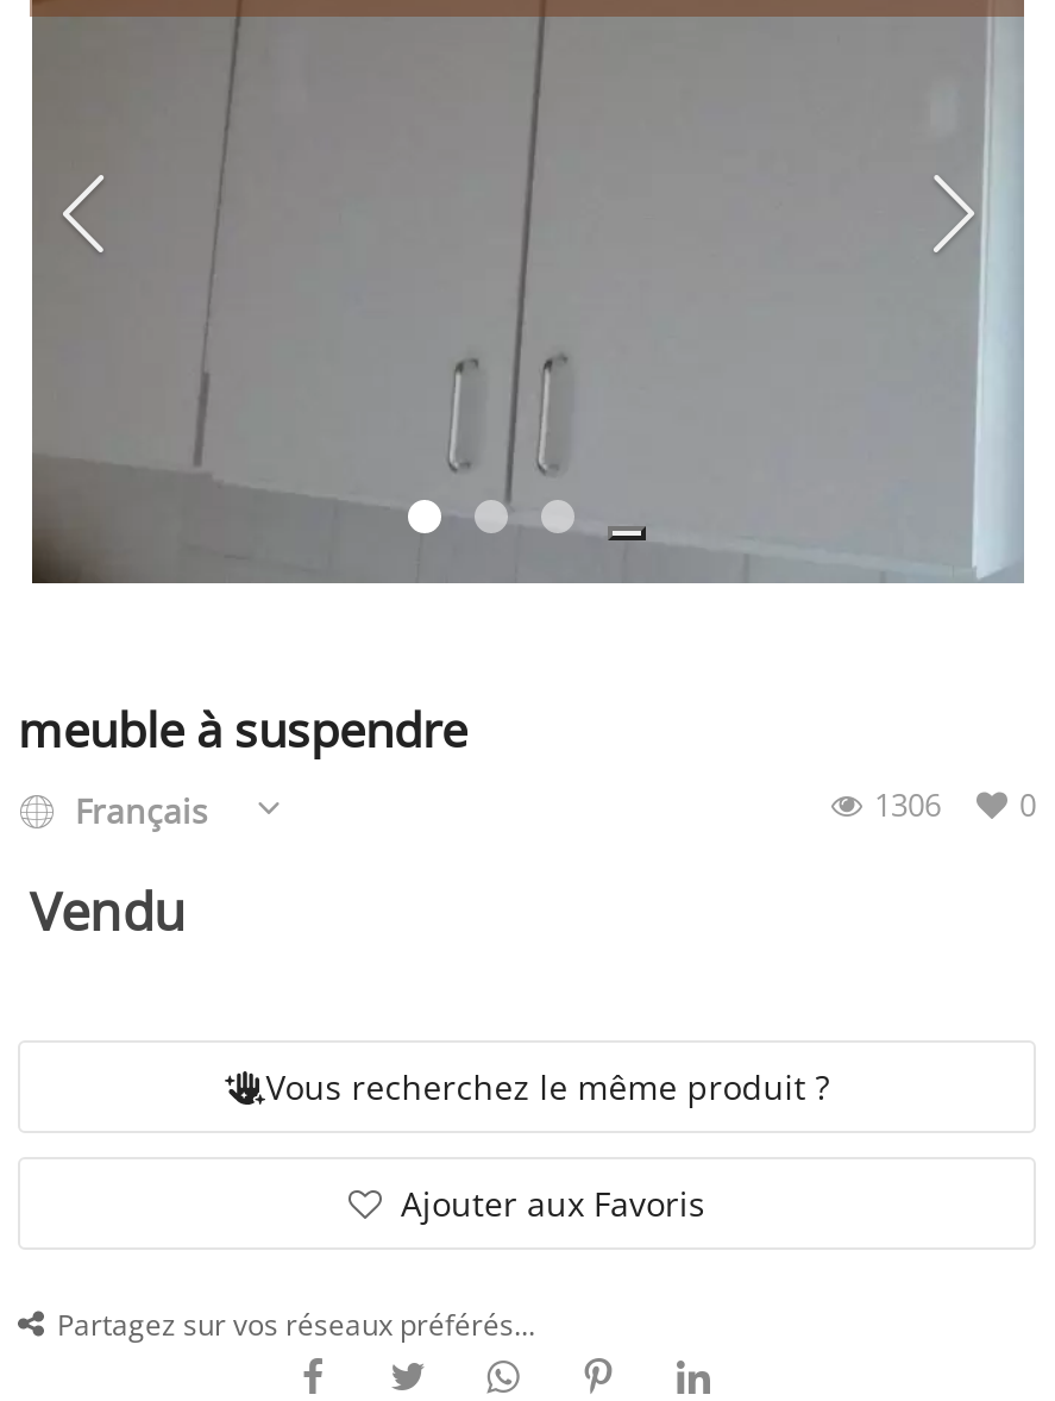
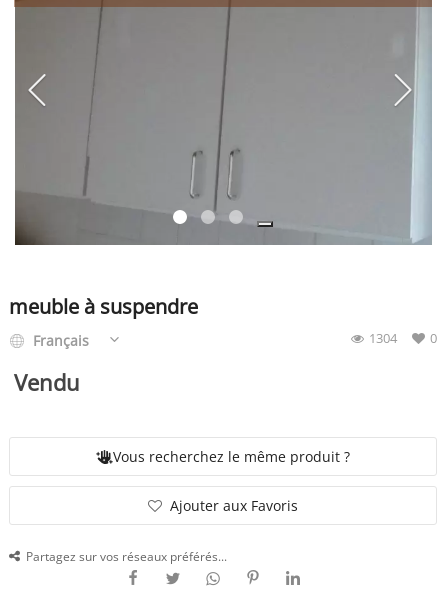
- 1306 0
+ 1304 0
